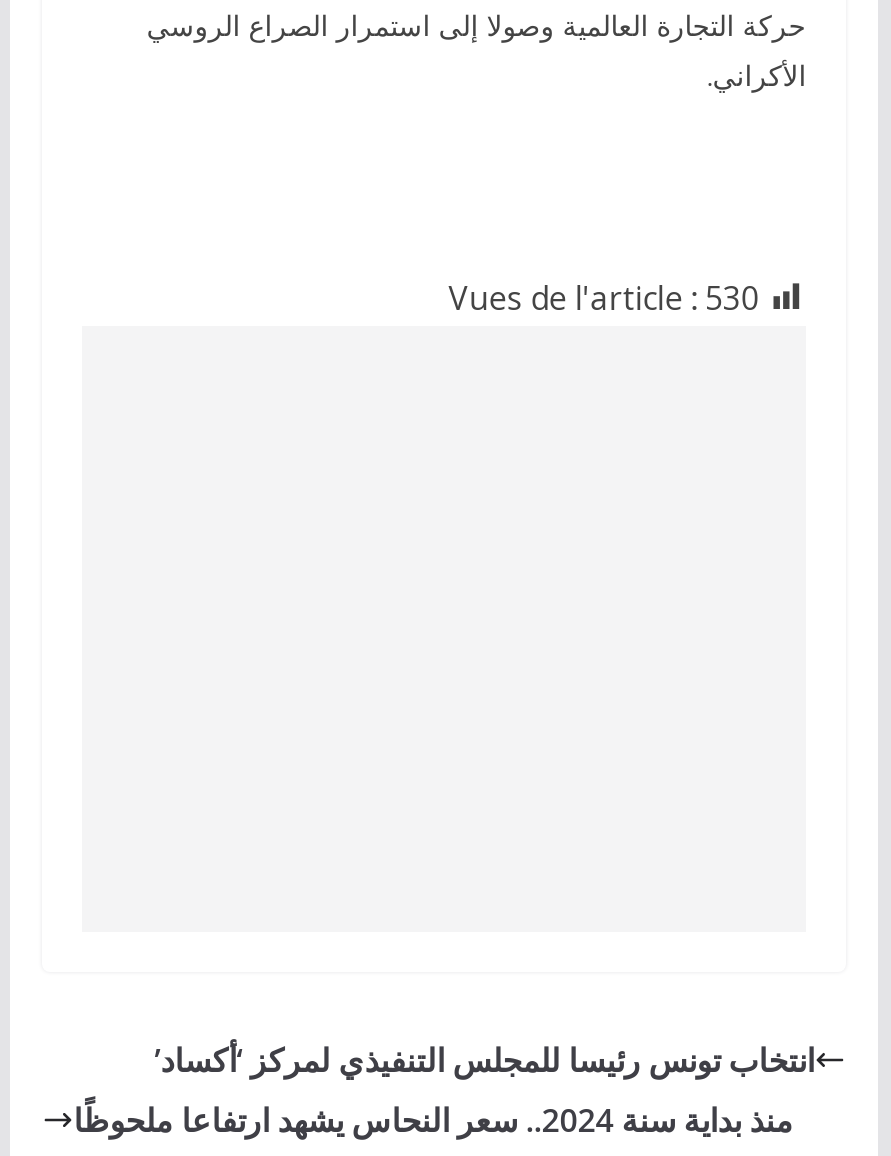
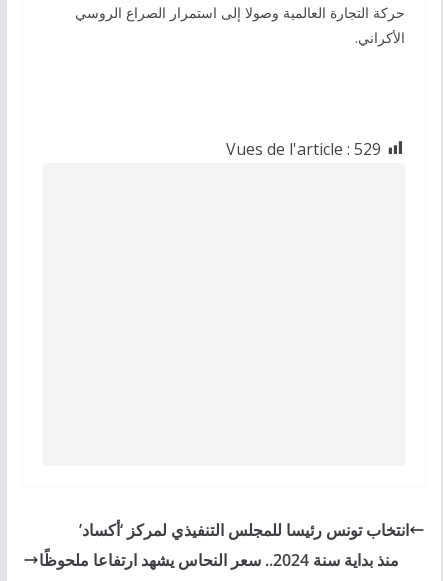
- Vues de l'article : 530
+ Vues de l'article : 529
